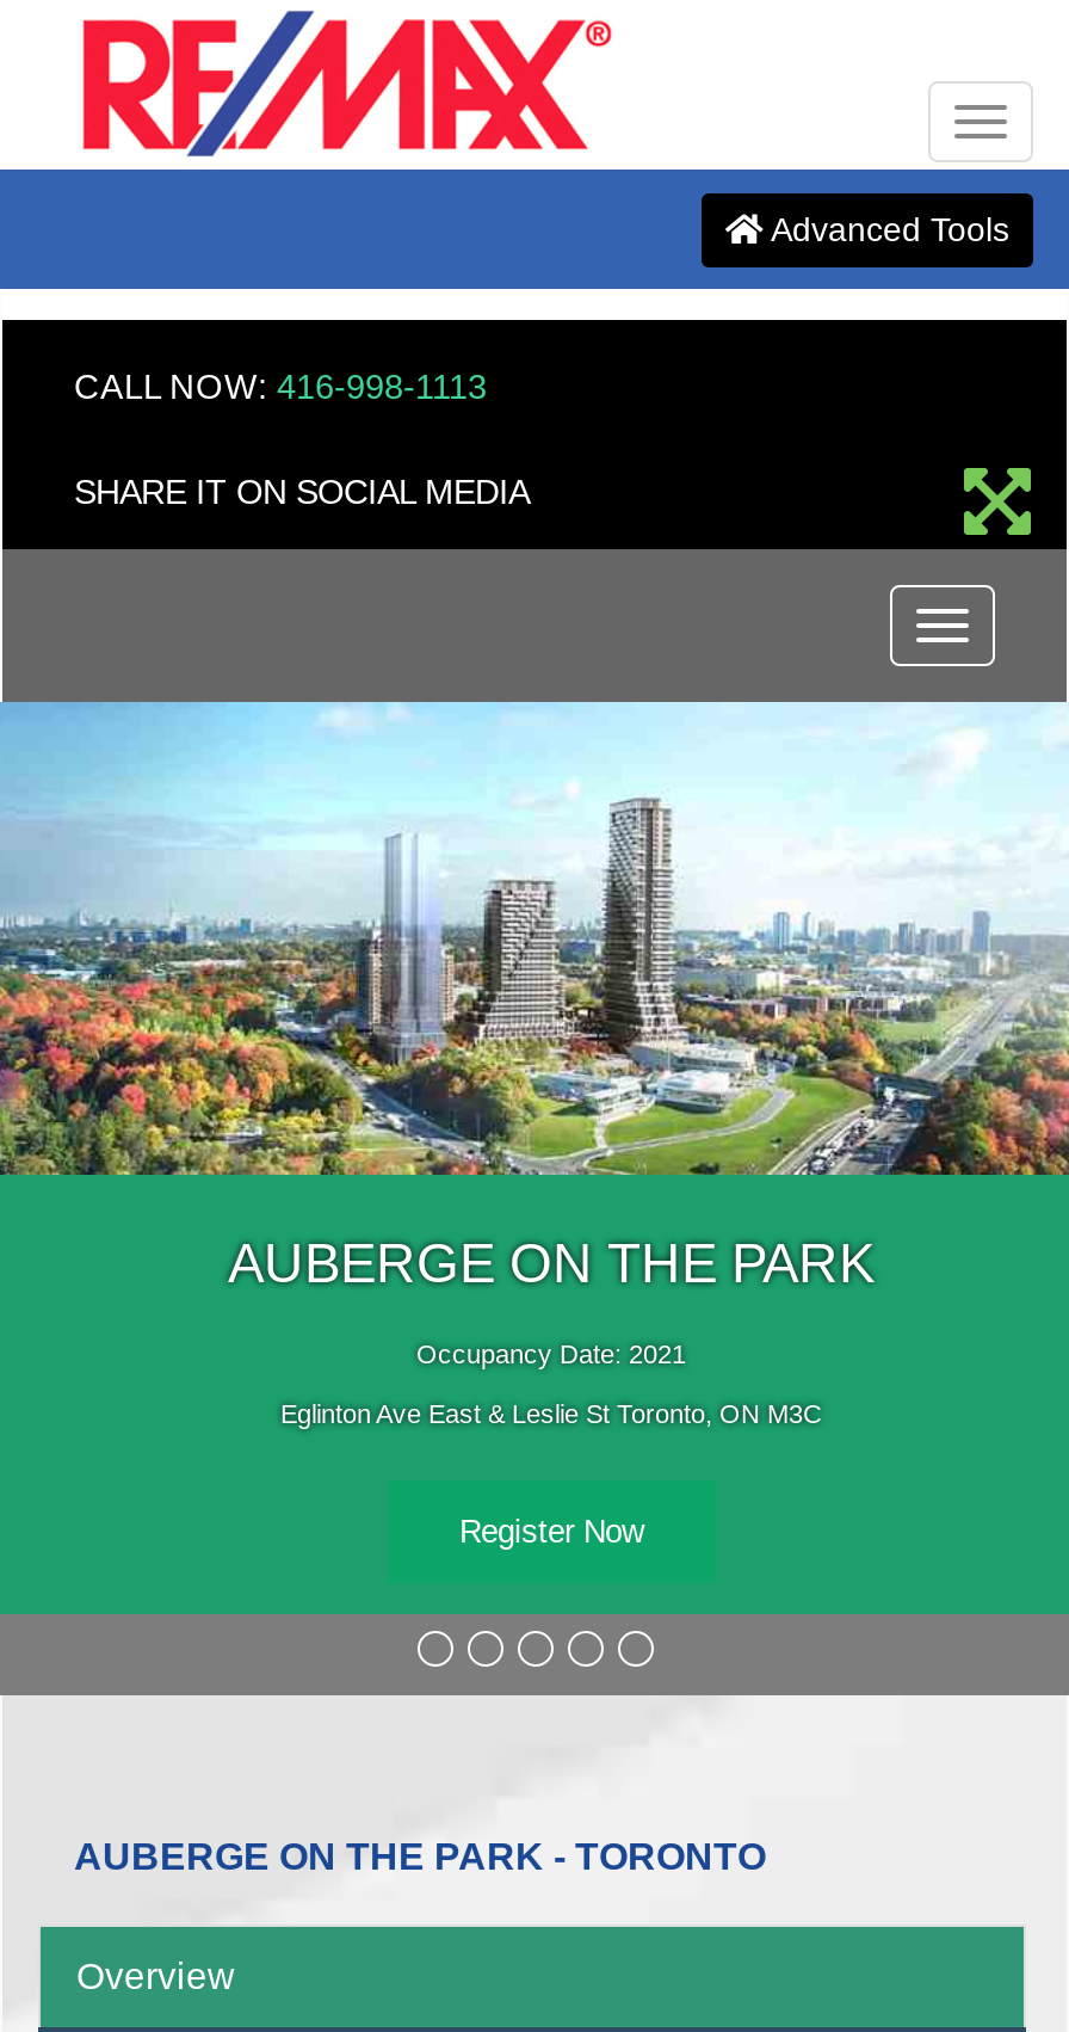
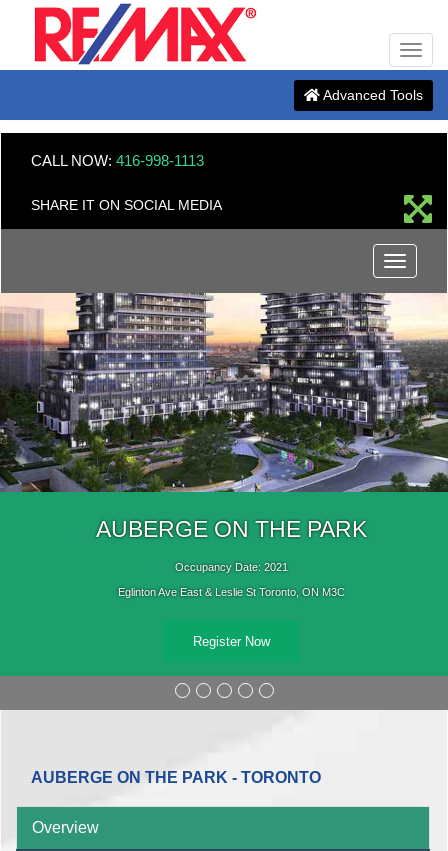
- [image]
+ [image]
